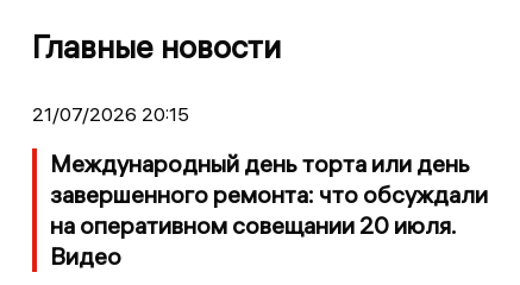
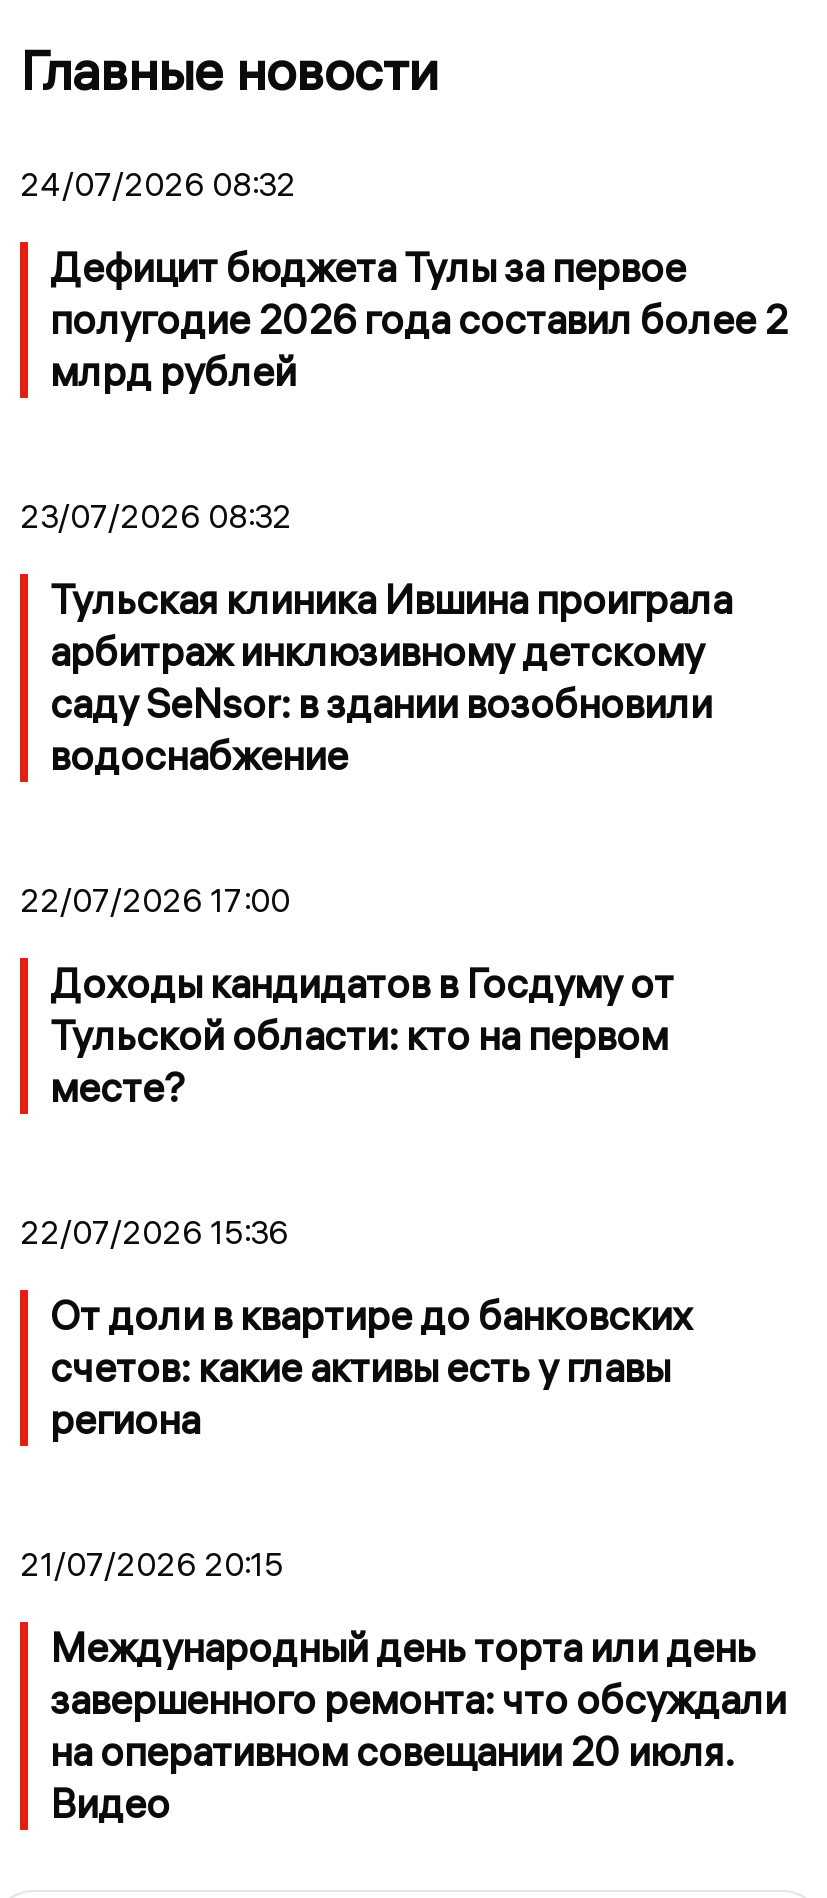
+ 24/07/2026 08:32
+ Дефицит бюджета Тулы за первое
+ полугодие 2026 года составил более 2
+ млрд рублей
+ 23/07/2026 08:32
+ Тульская клиника Ившина проиграла
+ арбитраж инклюзивному детскому
+ саду SeNsor: в здании возобновили
+ водоснабжение
+ 22/07/2026 17:00
+ Доходы кандидатов в Госдуму от
+ Тульской области: кто на первом
+ месте?
+ 22/07/2026 15:36
+ От доли в квартире до банковских
+ счетов: какие активы есть у главы
+ региона
